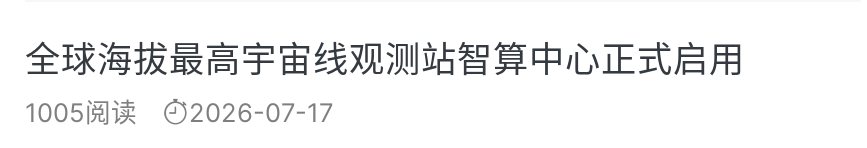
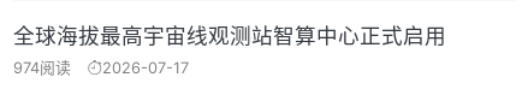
- 1005阅读 2026-07-17
+ 974阅读 2026-07-17
